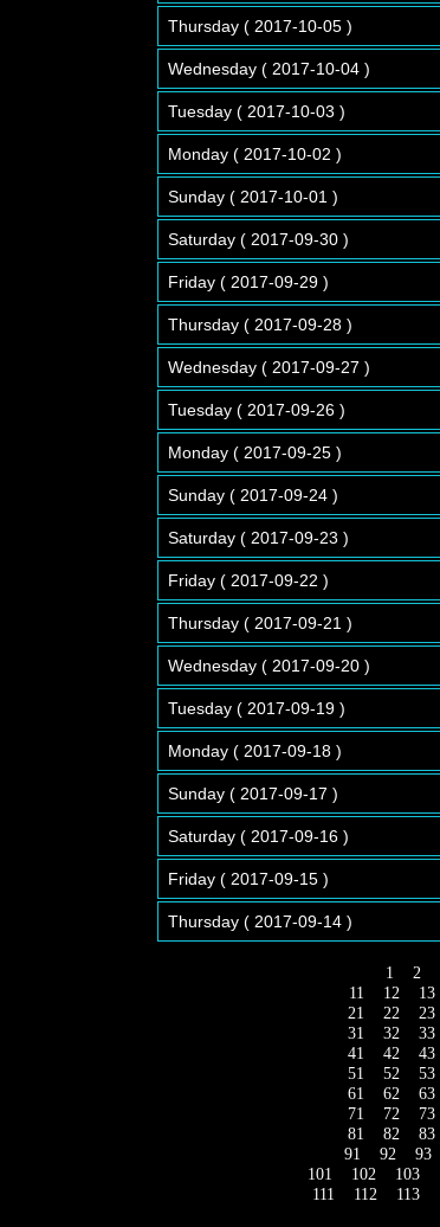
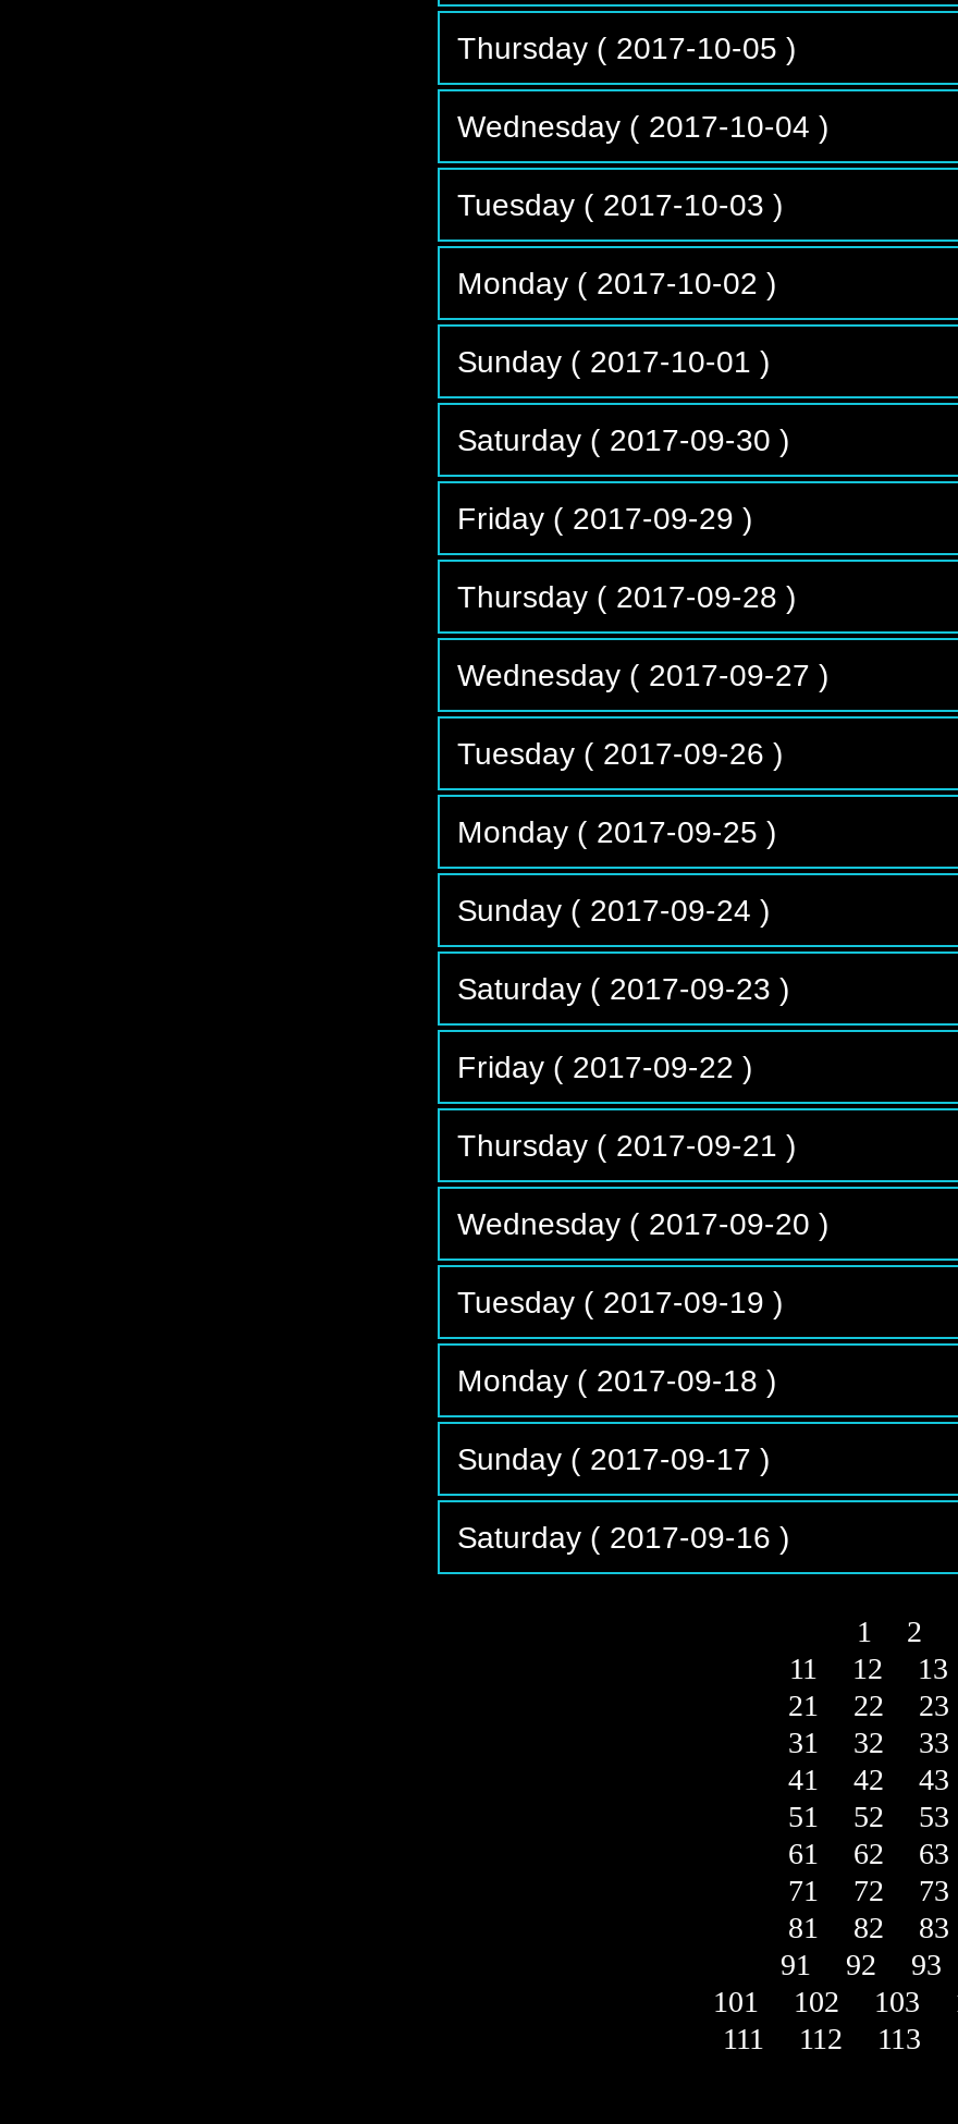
- Friday ( 2017-09-15 )
- Thursday ( 2017-09-14 )
